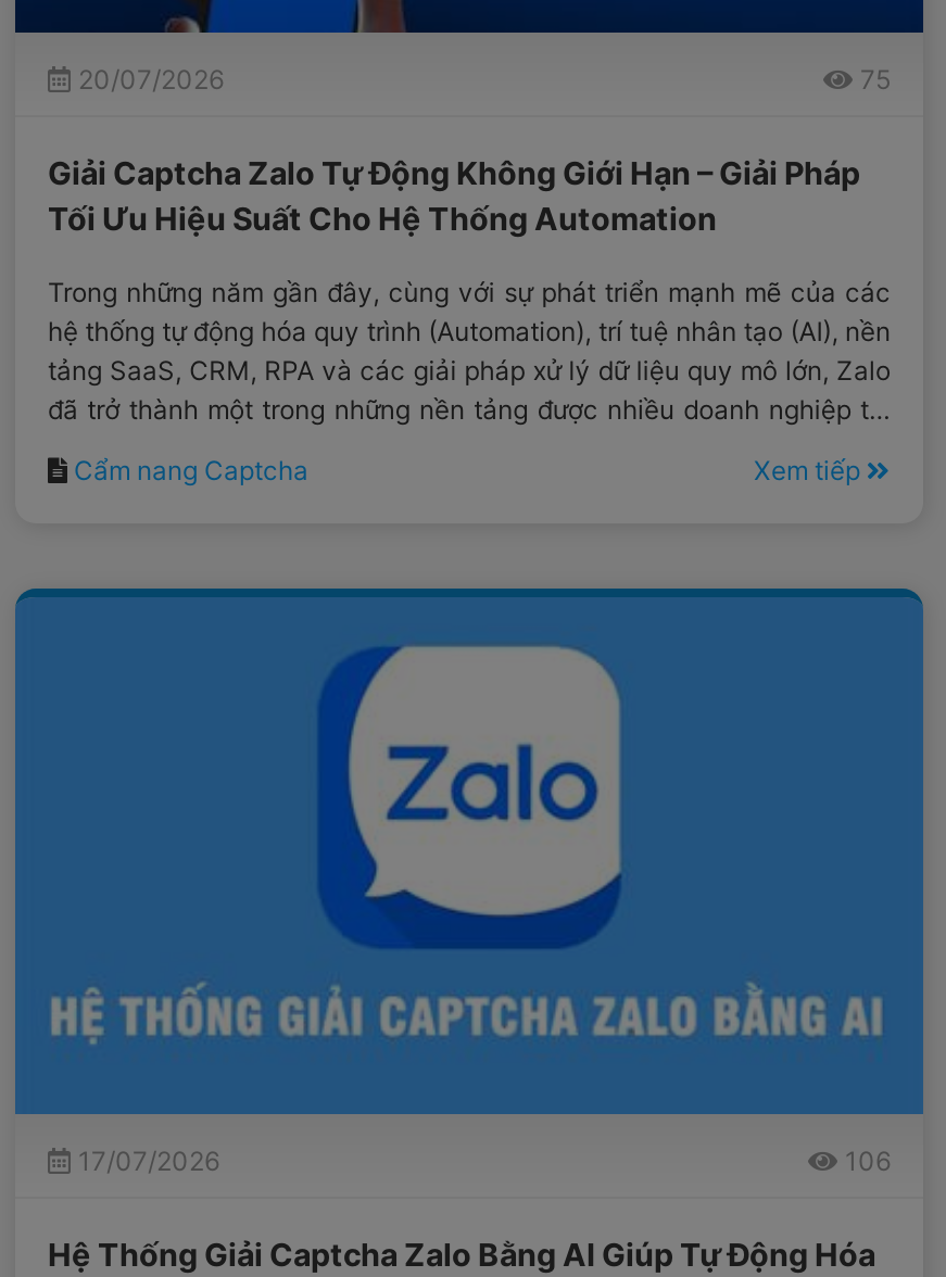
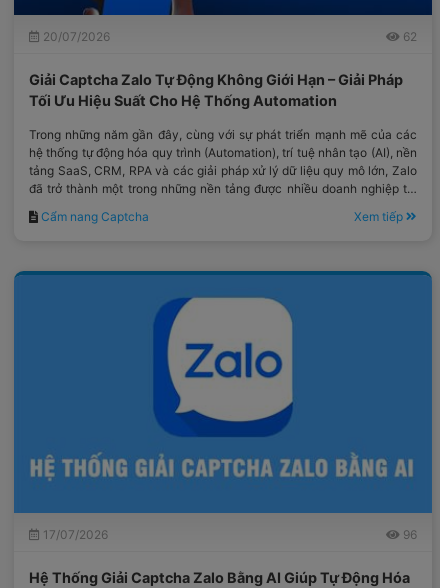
- 75
+ 62

- 106
+ 96
